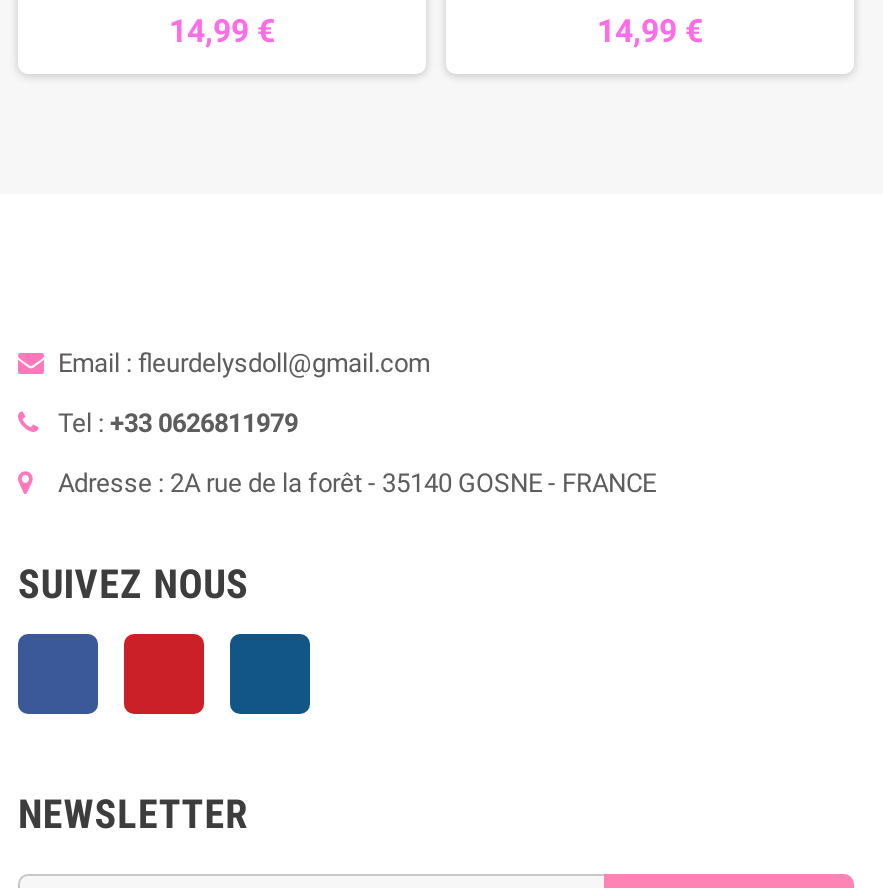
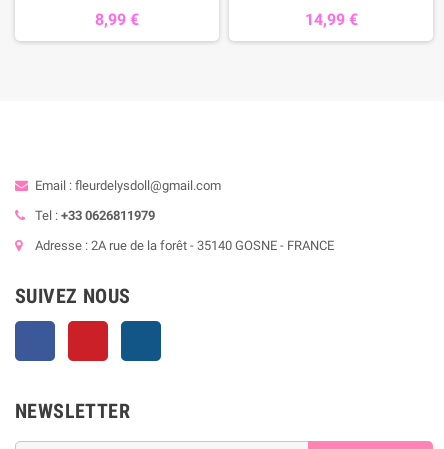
- 14,99 €
+ 8,99 €
